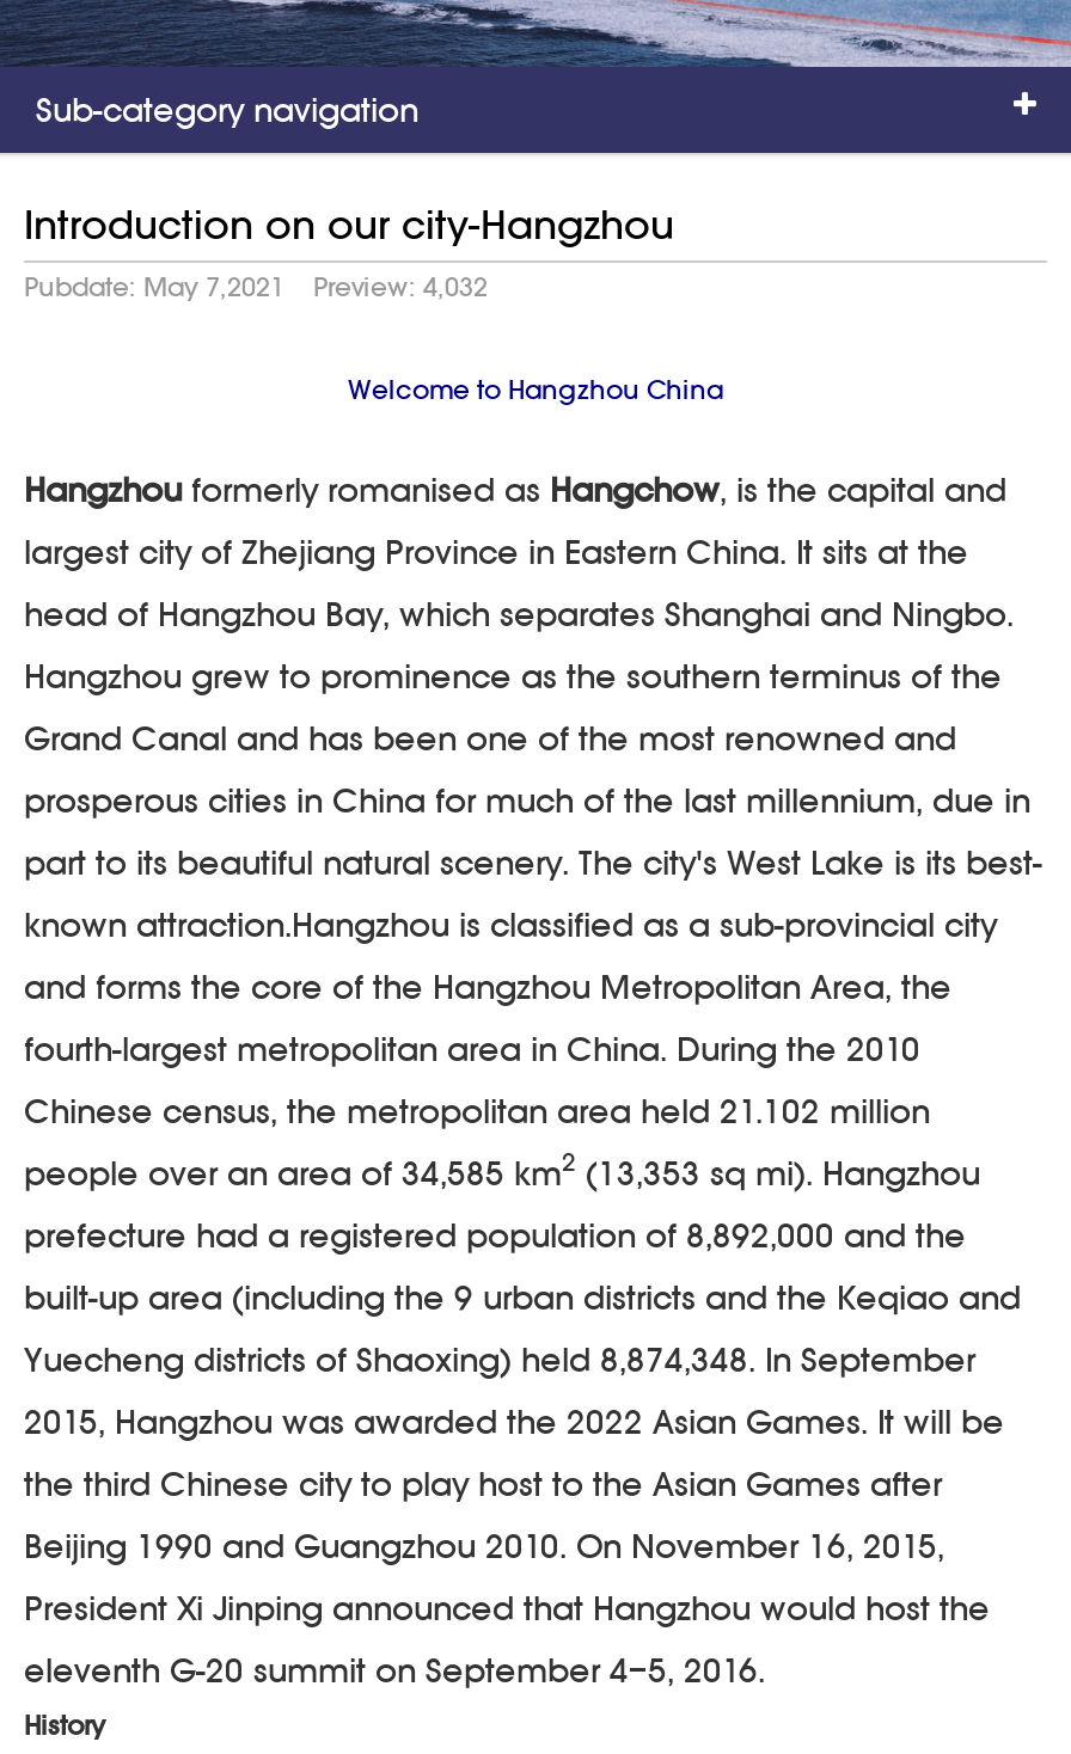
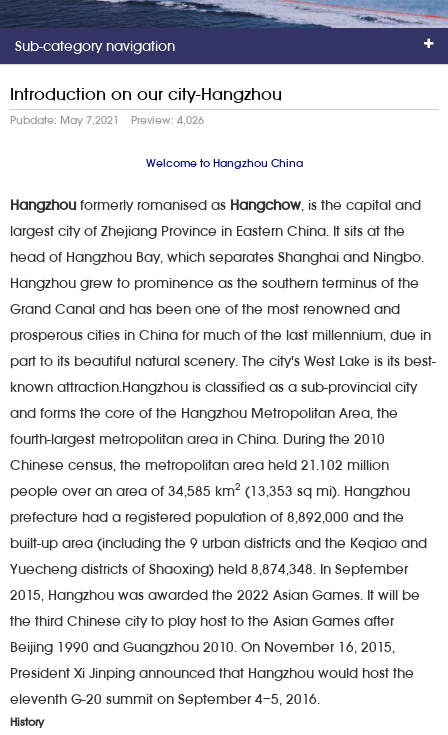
- Pubdate: May 7,2021 Preview: 4,032
+ Pubdate: May 7,2021 Preview: 4,026
